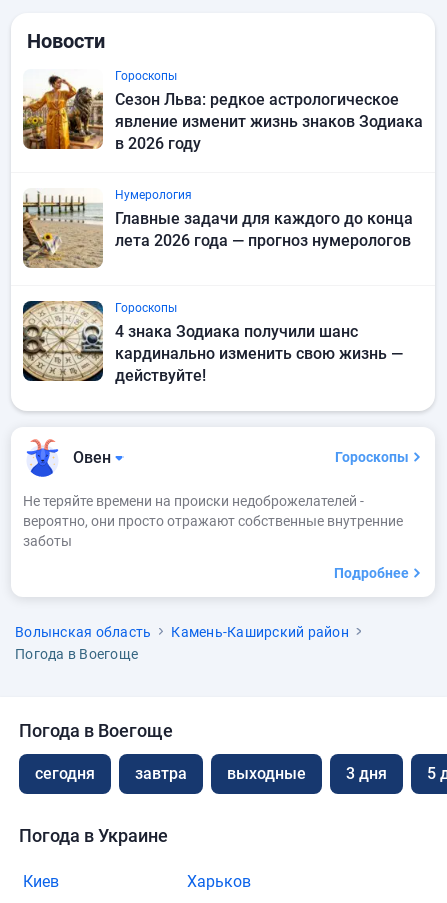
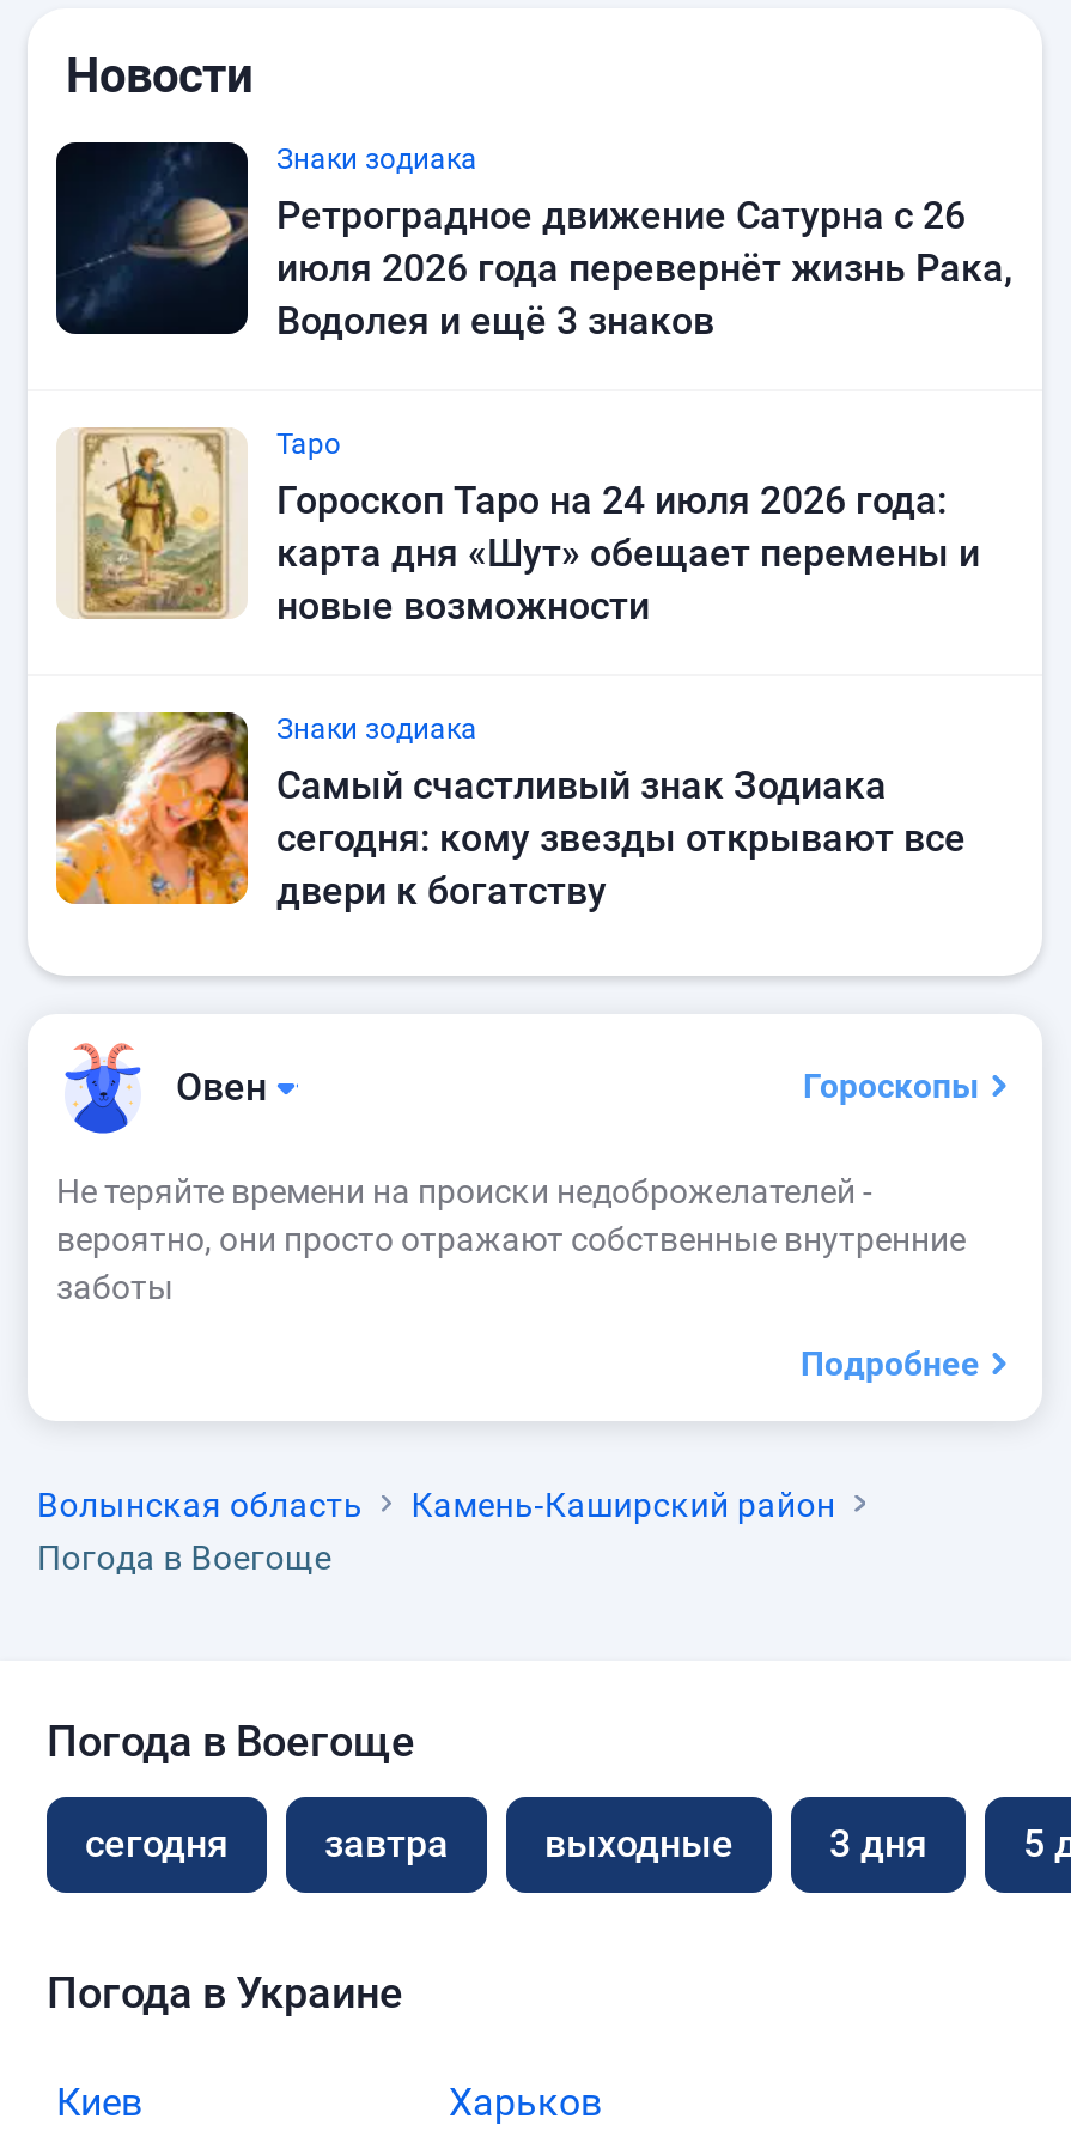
- [image]
- Гороскопы
- Сезон Льва: редкое астрологическое
- явление изменит жизнь знаков Зодиака
- в 2026 году
+ [image]
+ Знаки зодиака
+ Ретроградное движение Сатурна с 26
+ июля 2026 года перевернёт жизнь Рака,
+ Водолея и ещё 3 знаков

- [image]
- Нумерология
- Главные задачи для каждого до конца
- лета 2026 года — прогноз нумерологов
+ [image]
+ Таро
+ Гороскоп Таро на 24 июля 2026 года:
+ карта дня «Шут» обещает перемены и
+ новые возможности

- [image]
- Гороскопы
- 4 знака Зодиака получили шанс
- кардинально изменить свою жизнь —
- действуйте!
+ [image]
+ Знаки зодиака
+ Самый счастливый знак Зодиака
+ сегодня: кому звезды открывают все
+ двери к богатству
